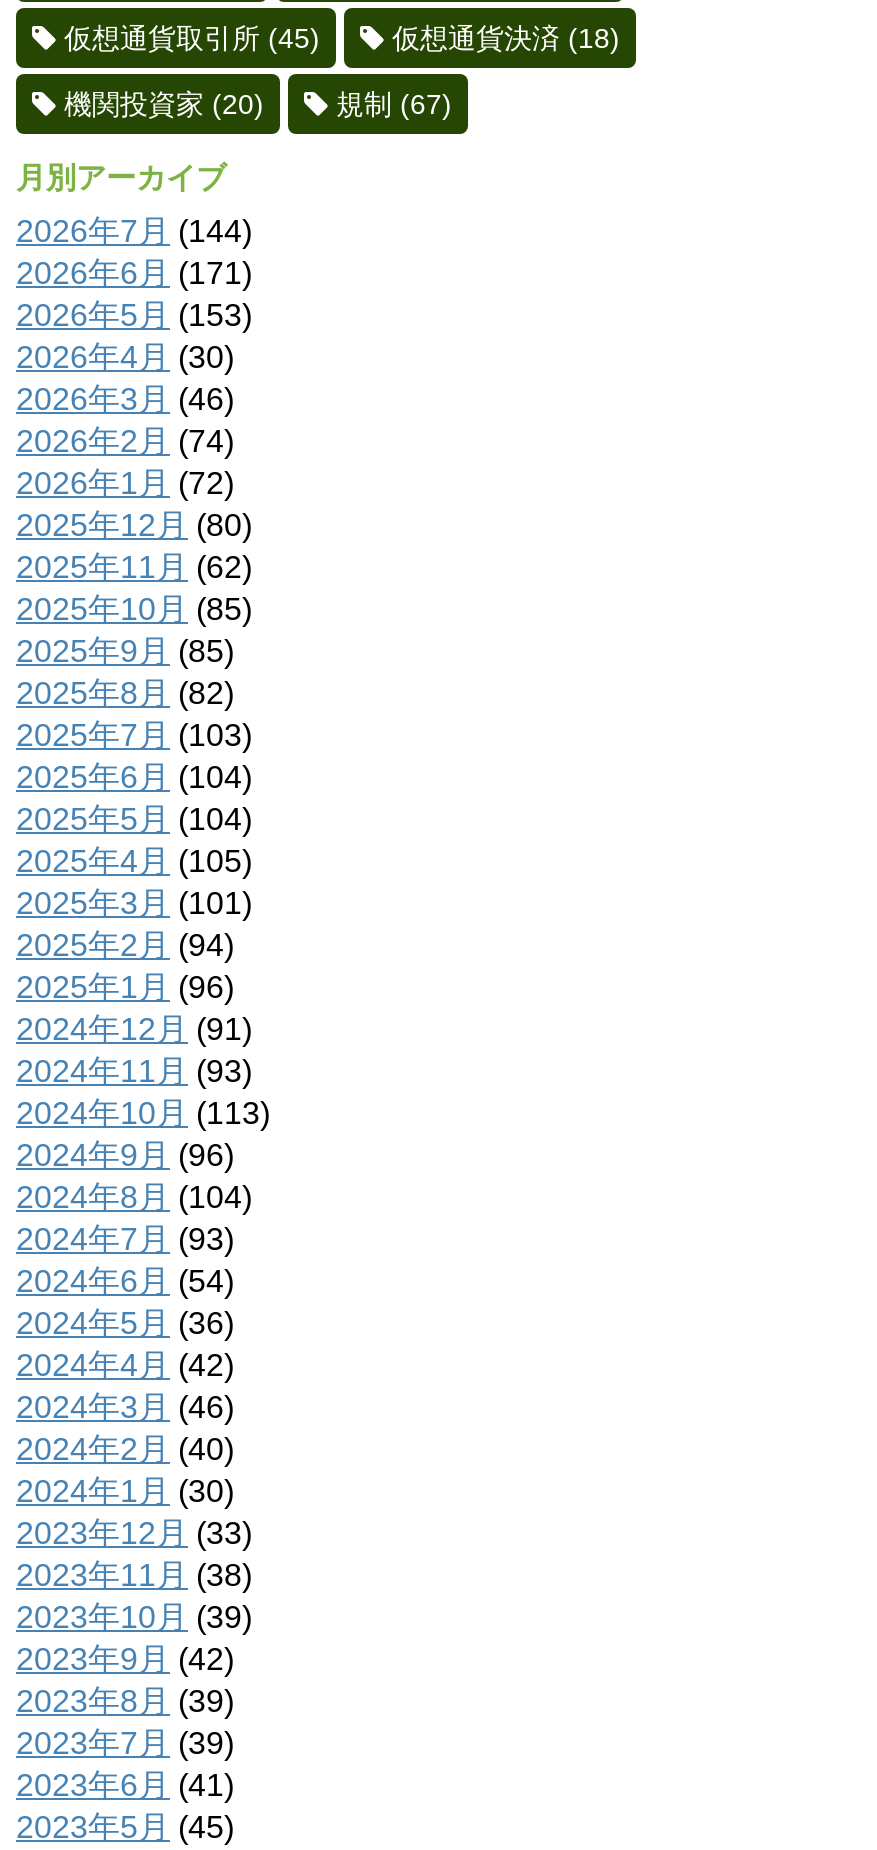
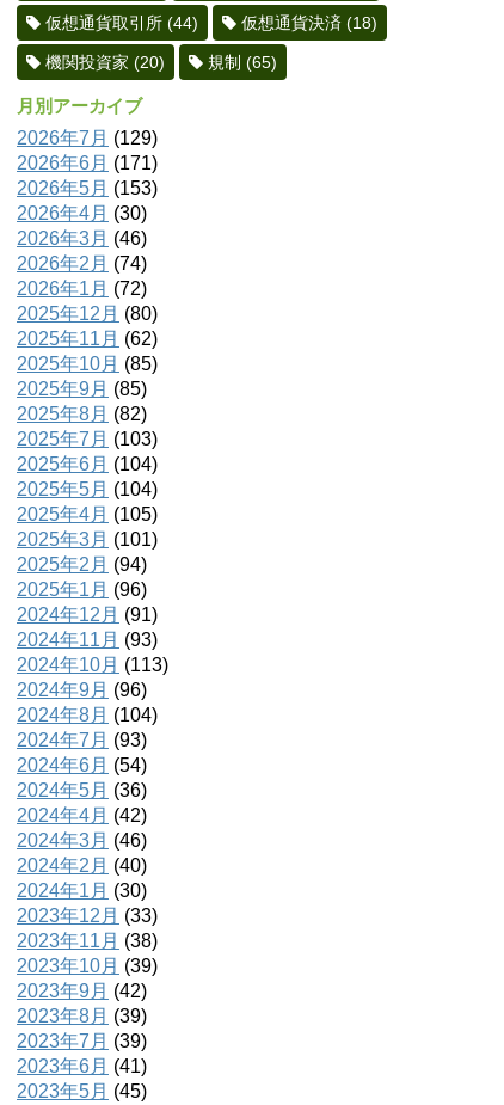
- 仮想通貨取引所(45)
+ 仮想通貨取引所(44)

- 規制(67)
+ 規制(65)

- 2026年7月(144)
+ 2026年7月(129)
